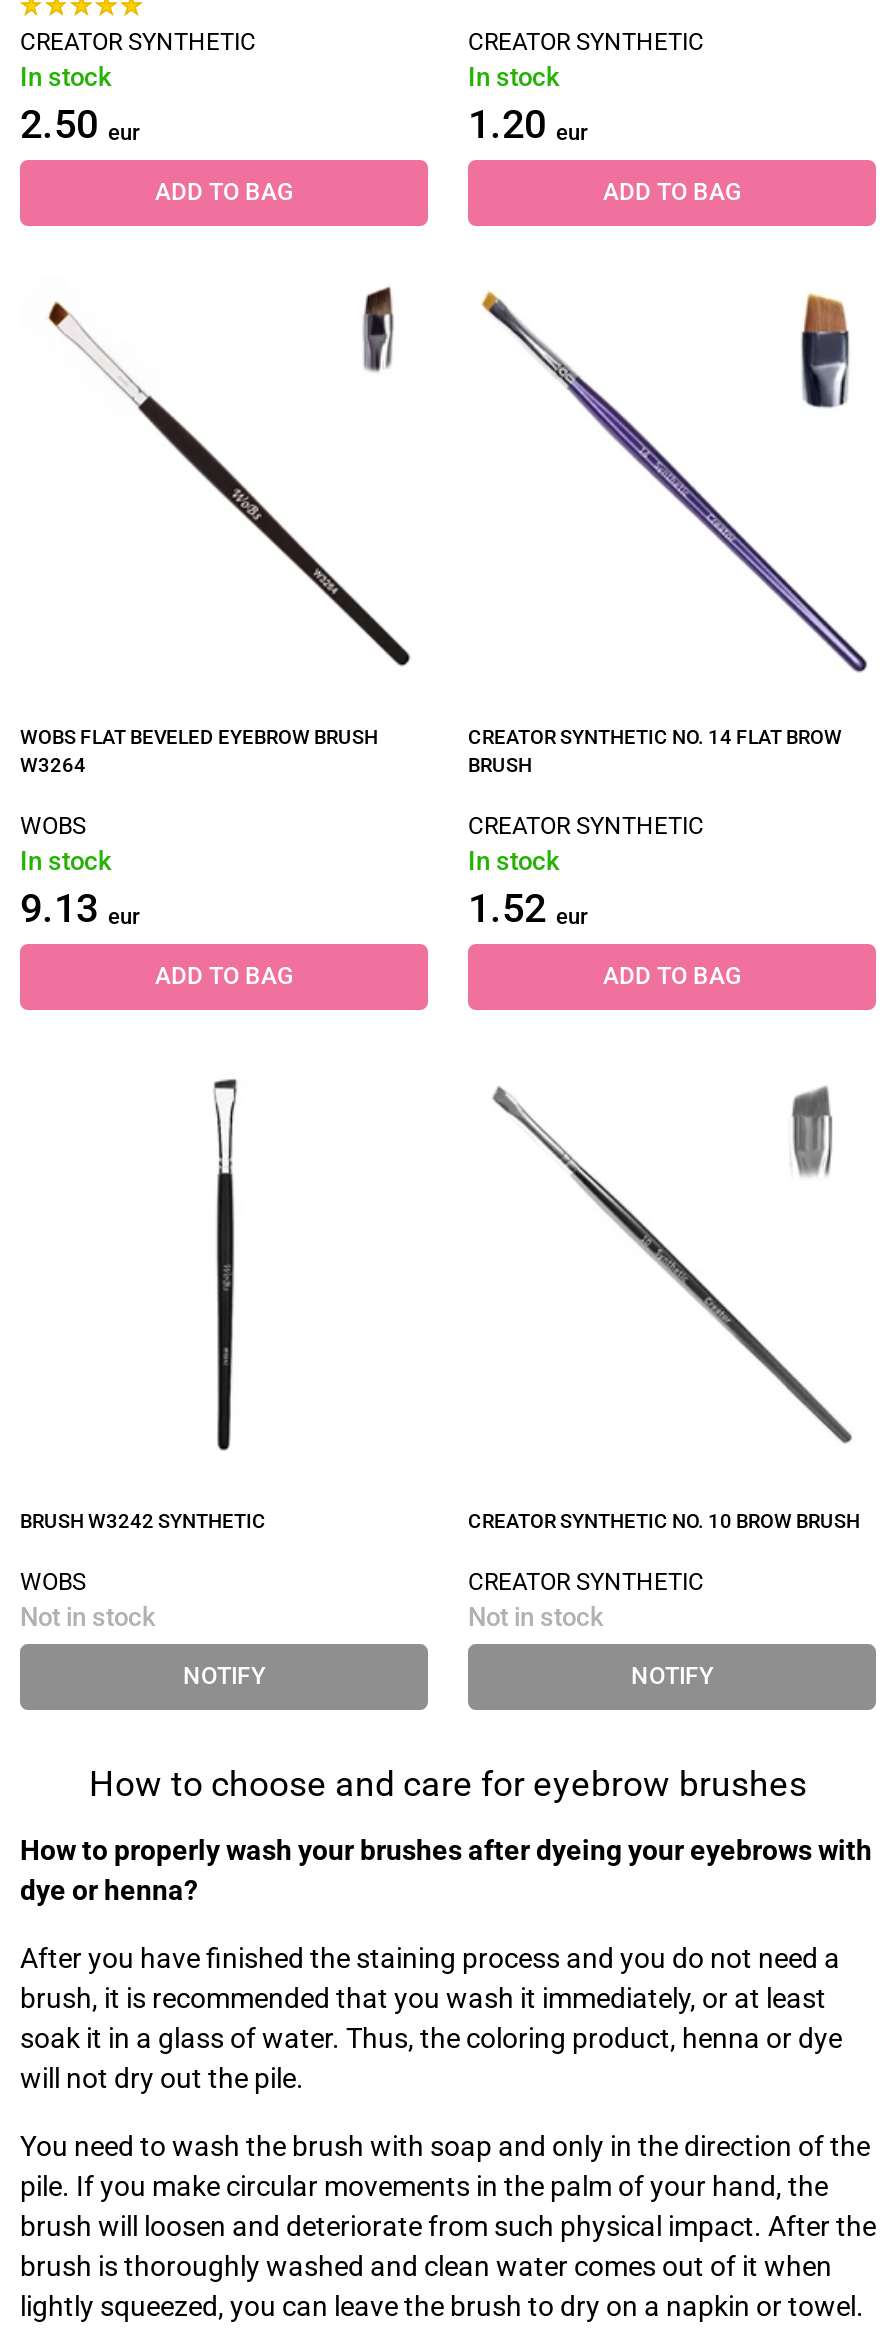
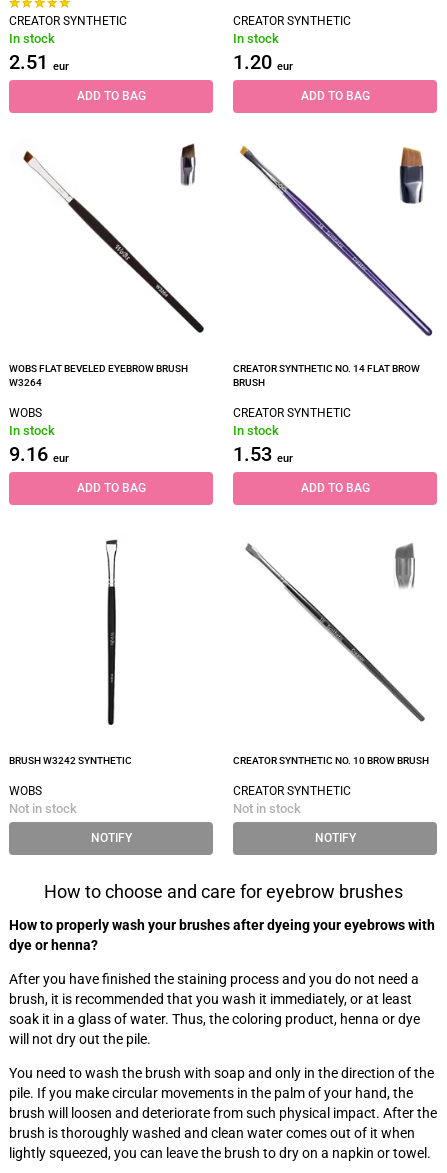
- 2.50 eur
+ 2.51 eur

- 9.13 eur
+ 9.16 eur

- 1.52 eur
+ 1.53 eur
